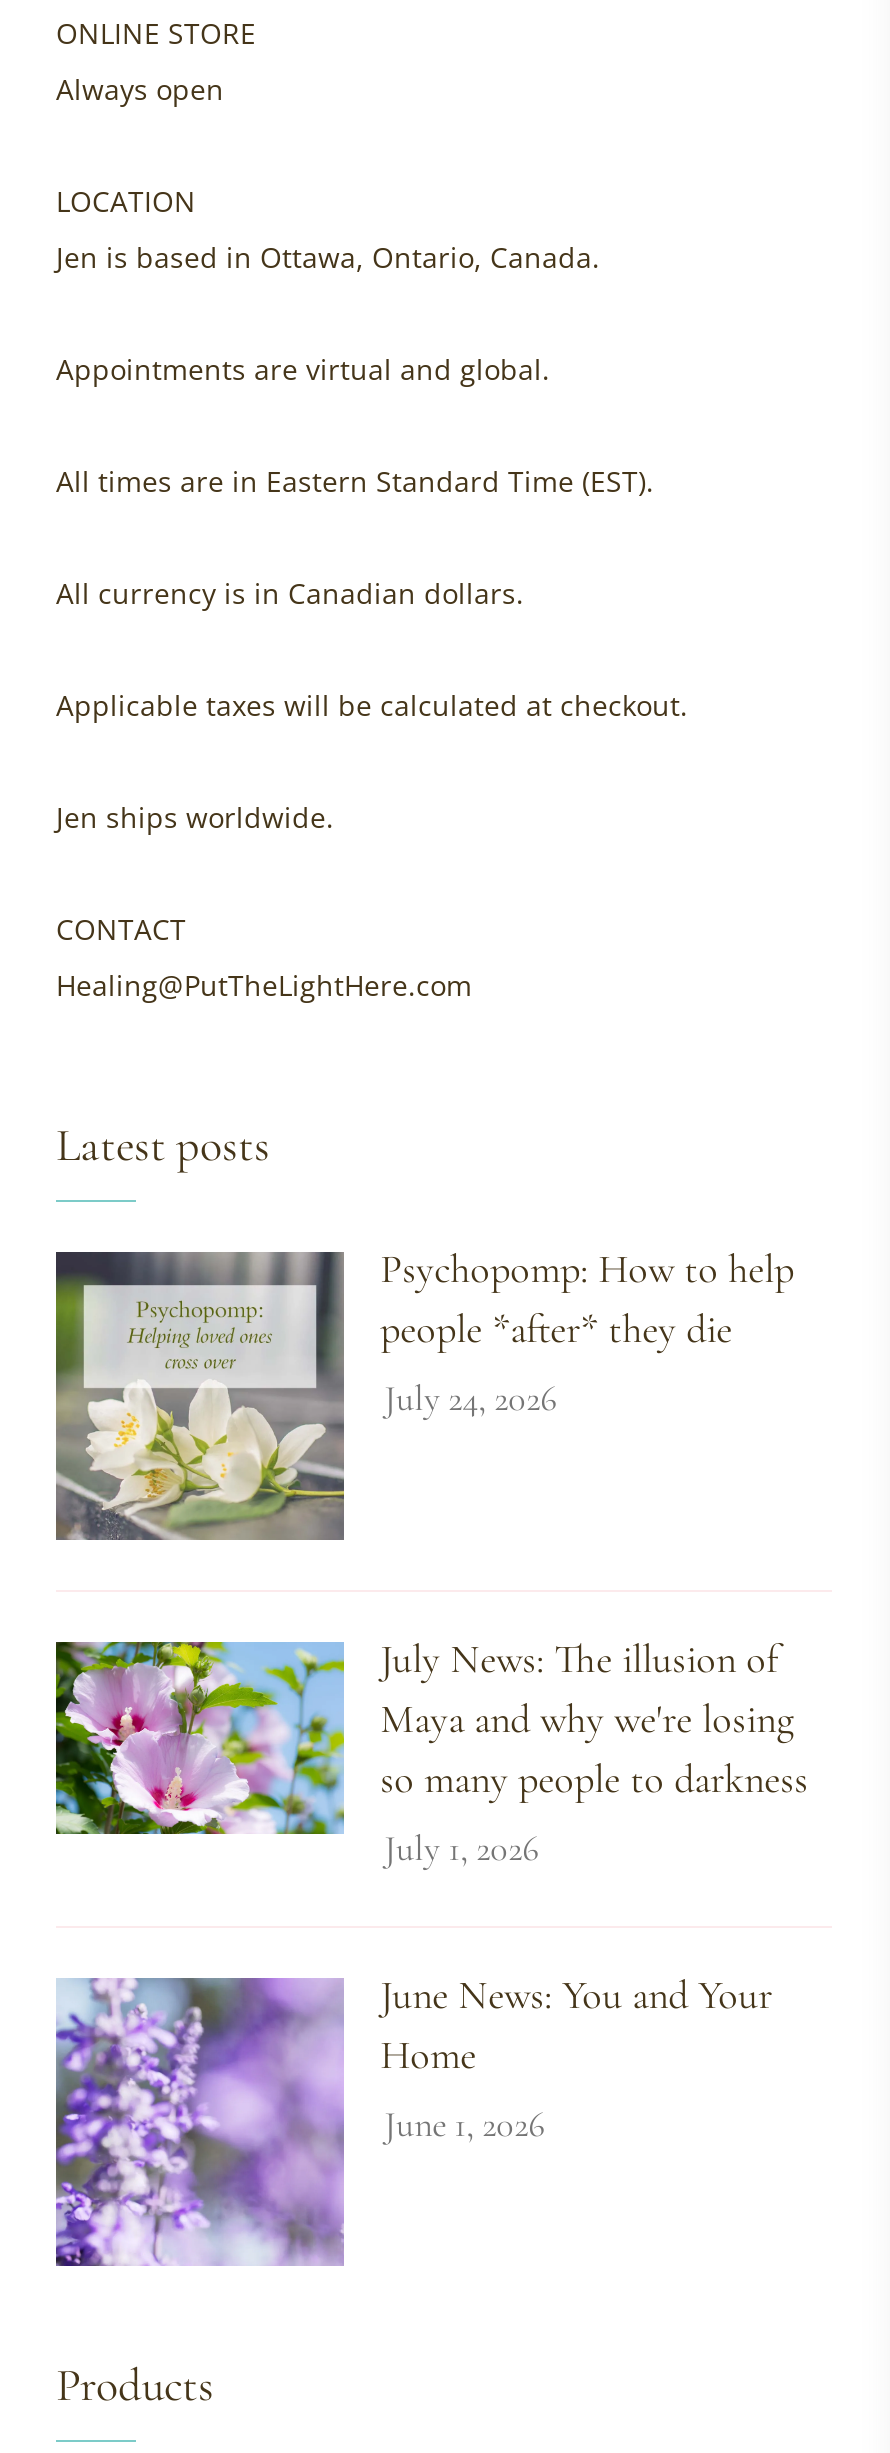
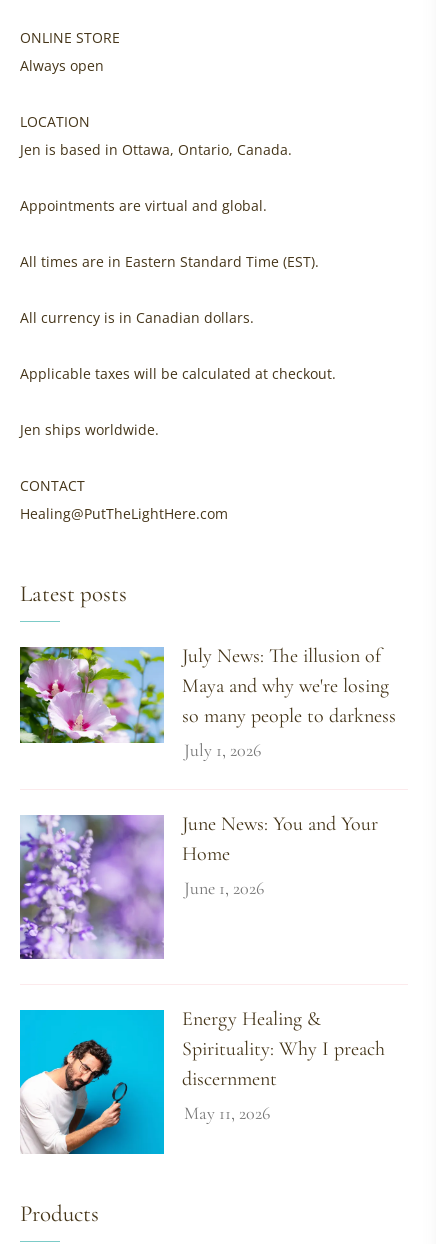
- [image]
- Psychopomp: How to help
- people *after* they die
- July 24, 2026

moved up: [image] | July News: The illusion of | Maya and why we're losing | so many people to darkness | July 1, 2026 | June News: You and Your | Home | June 1, 2026

+ [image]
+ Energy Healing &
+ Spirituality: Why I preach
+ discernment
+ May 11, 2026
